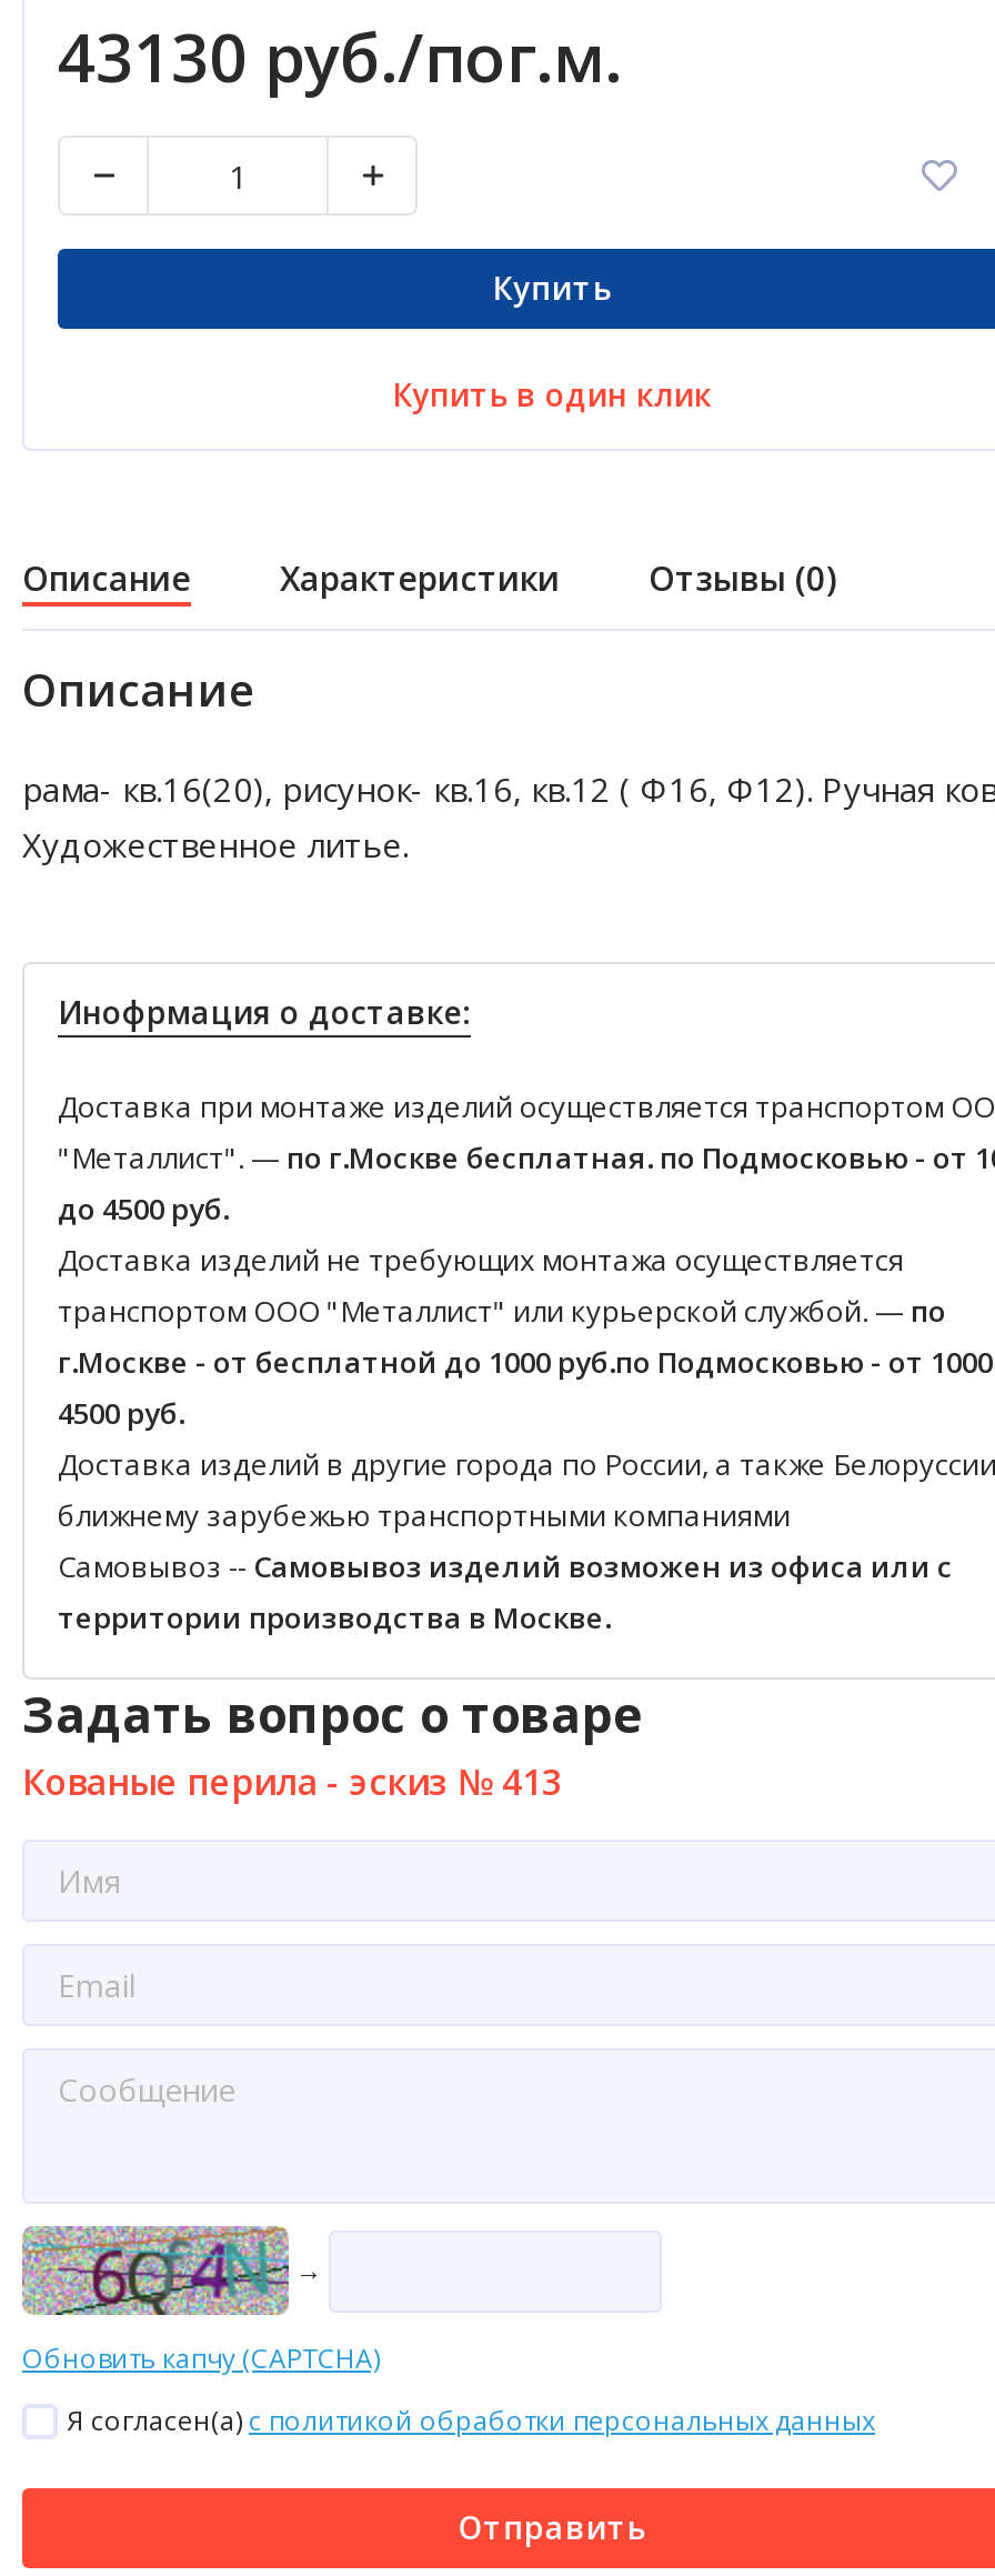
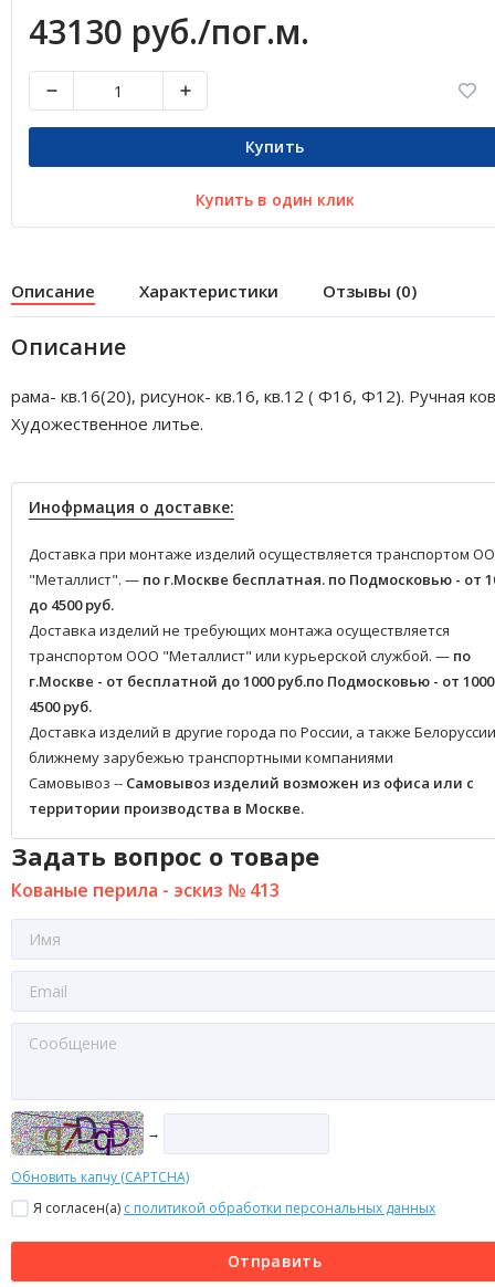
- [image]
+ [image]
